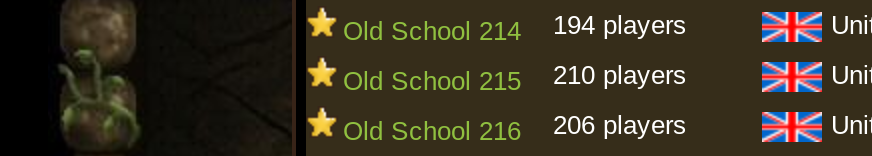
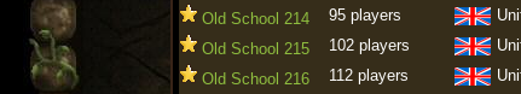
- Old School 214 194 players
+ Old School 214 95 players

- Old School 215 210 players
+ Old School 215 102 players

- Old School 216 206 players
+ Old School 216 112 players
